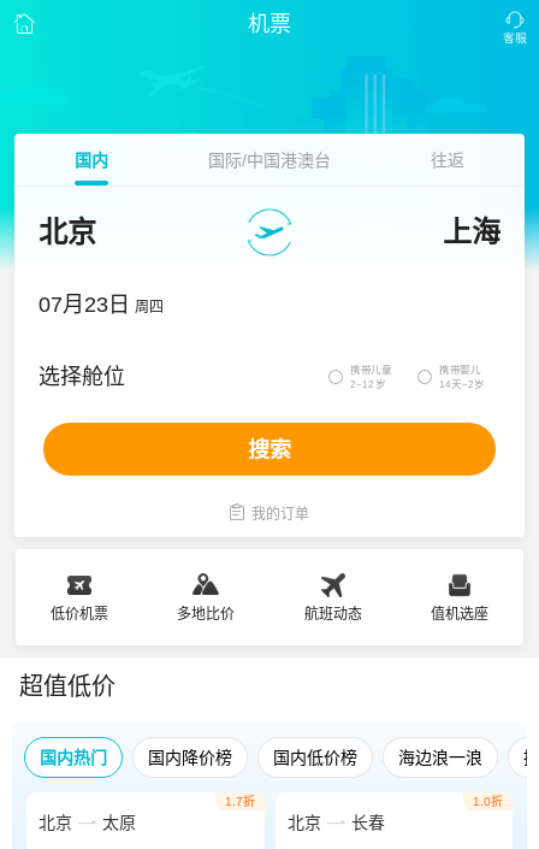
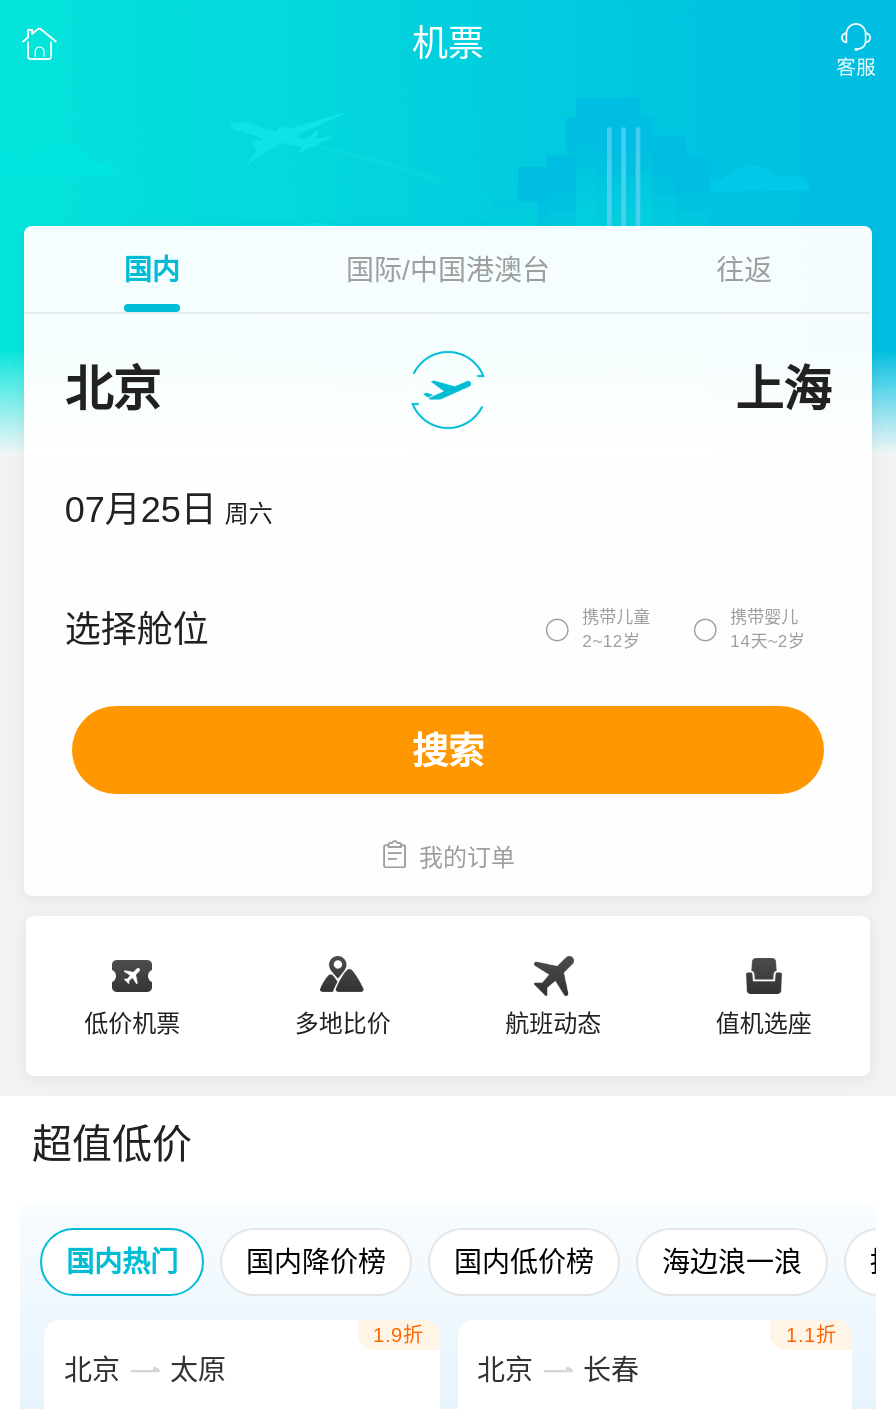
- 07月23日 周四
+ 07月25日 周六

- 1.7折
+ 1.9折

- 1.0折
+ 1.1折
